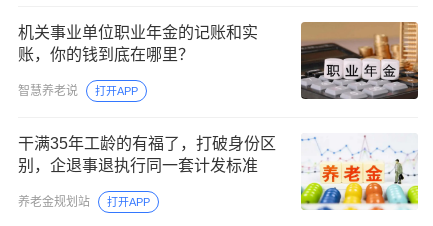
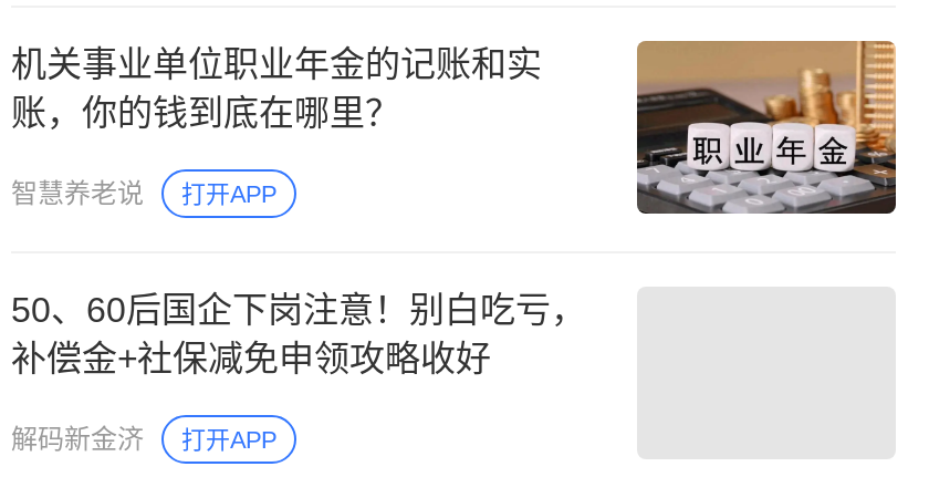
- 干满35年工龄的有福了，打破身份区
- 别，企退事退执行同一套计发标准
+ 50、60后国企下岗注意！别白吃亏，
+ 补偿金+社保减免申领攻略收好

- [image]

- 养老金规划站
+ 解码新金济
